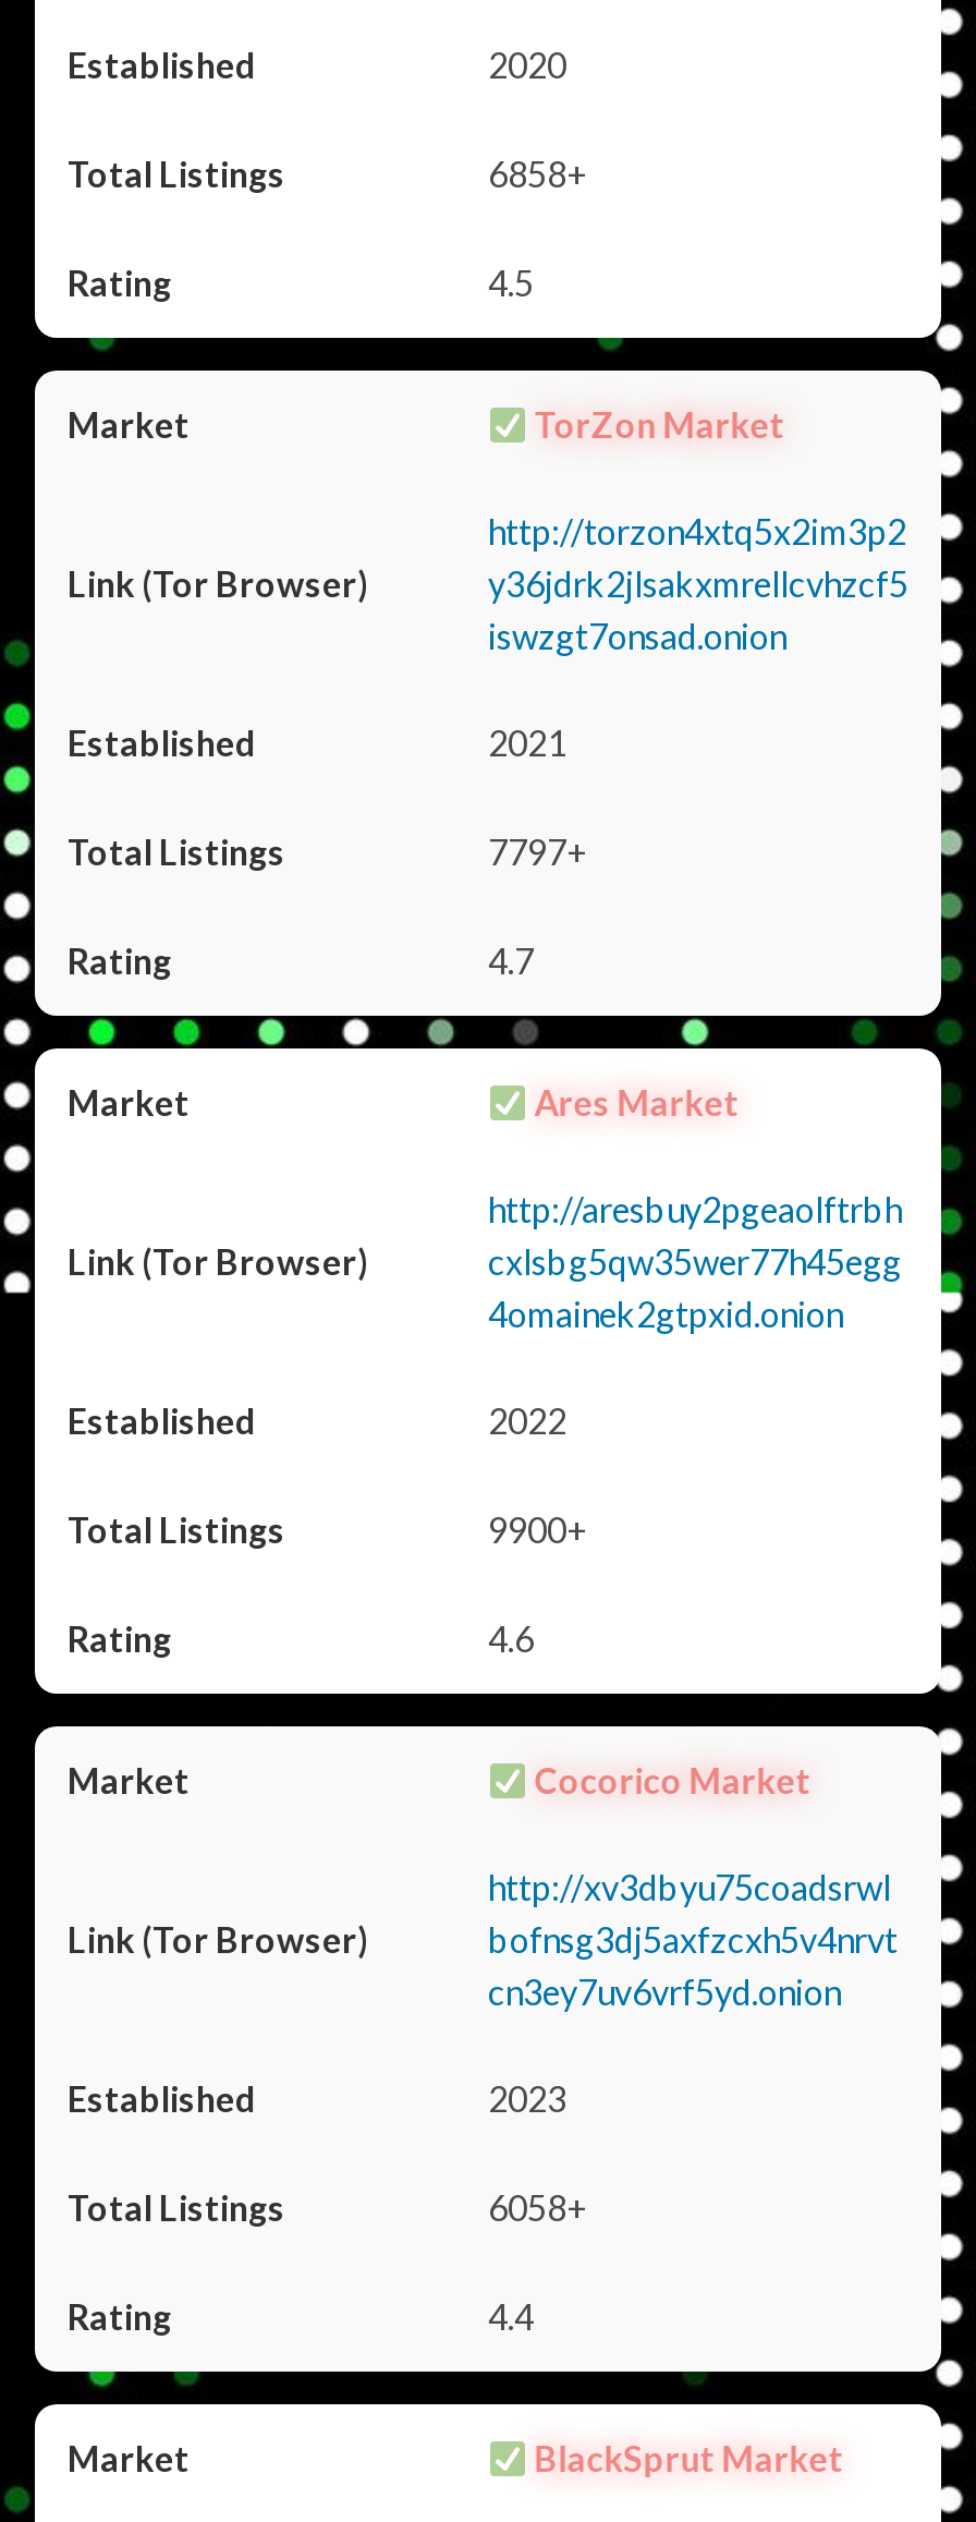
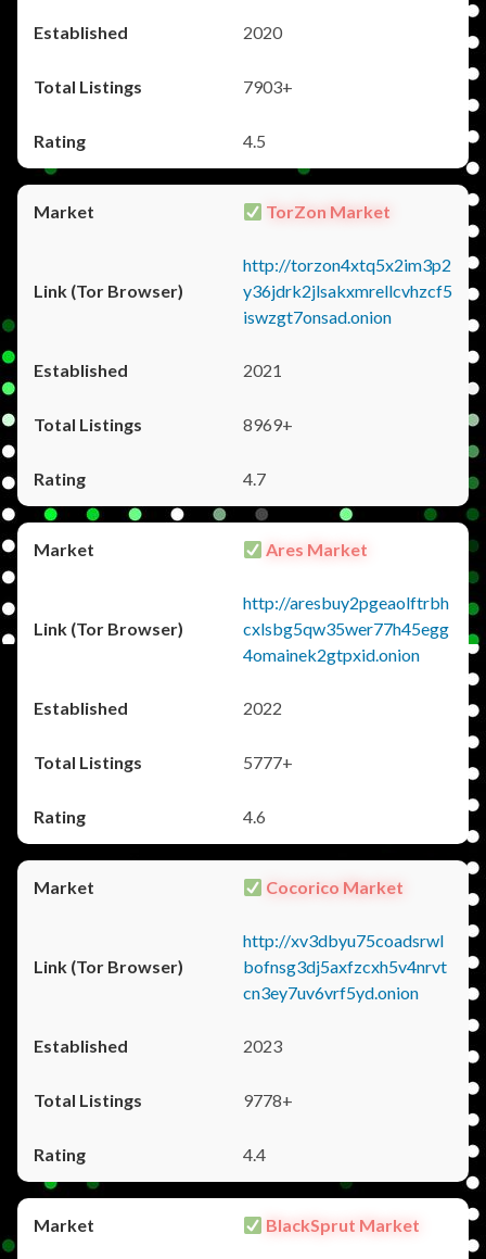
- 6858+
+ 7903+

- 7797+
+ 8969+

- 9900+
+ 5777+

- 6058+
+ 9778+
